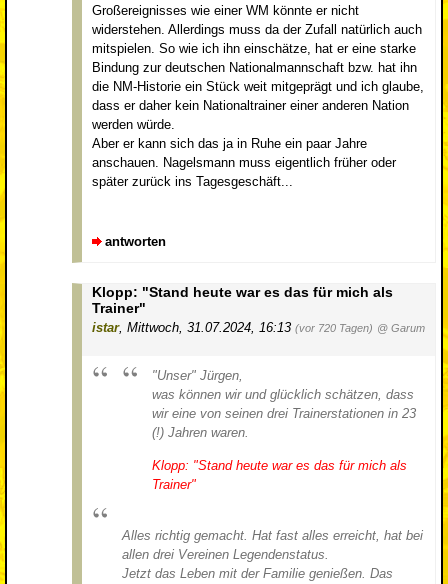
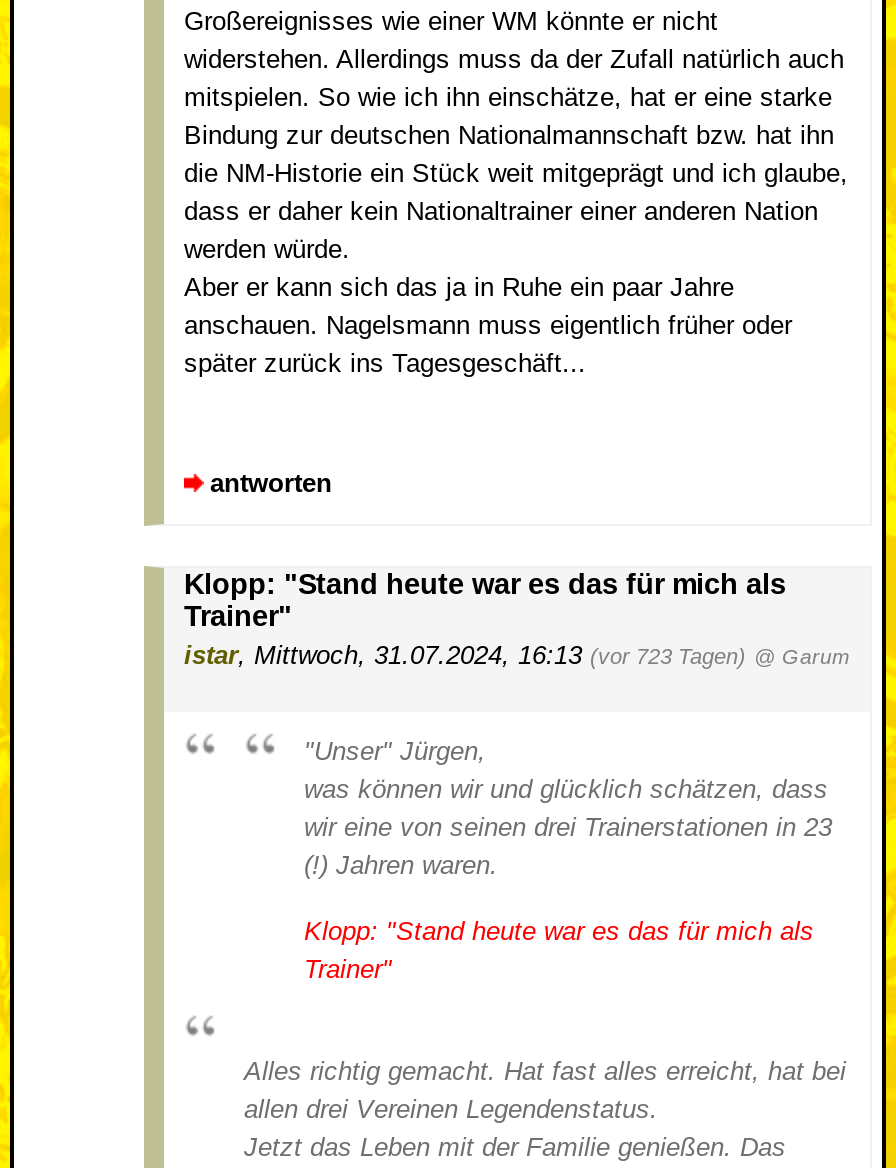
- istar, Mittwoch, 31.07.2024, 16:13 (vor 720 Tagen) @ Garum
+ istar, Mittwoch, 31.07.2024, 16:13 (vor 723 Tagen) @ Garum
